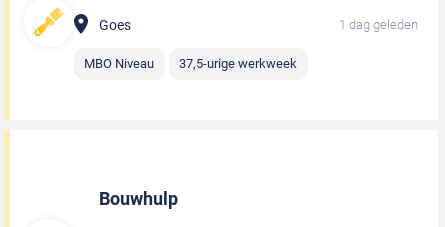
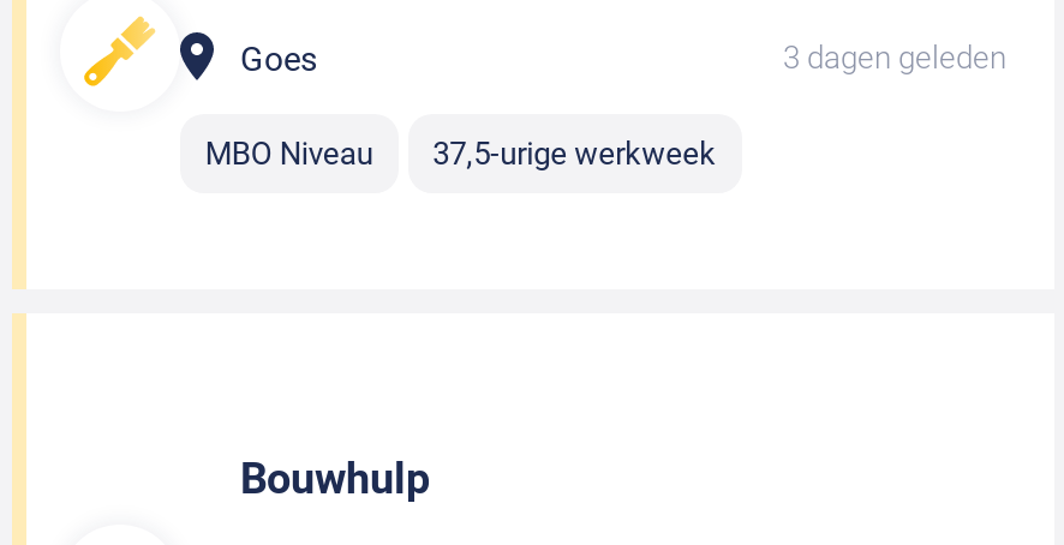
- 1 dag geleden
+ 3 dagen geleden
